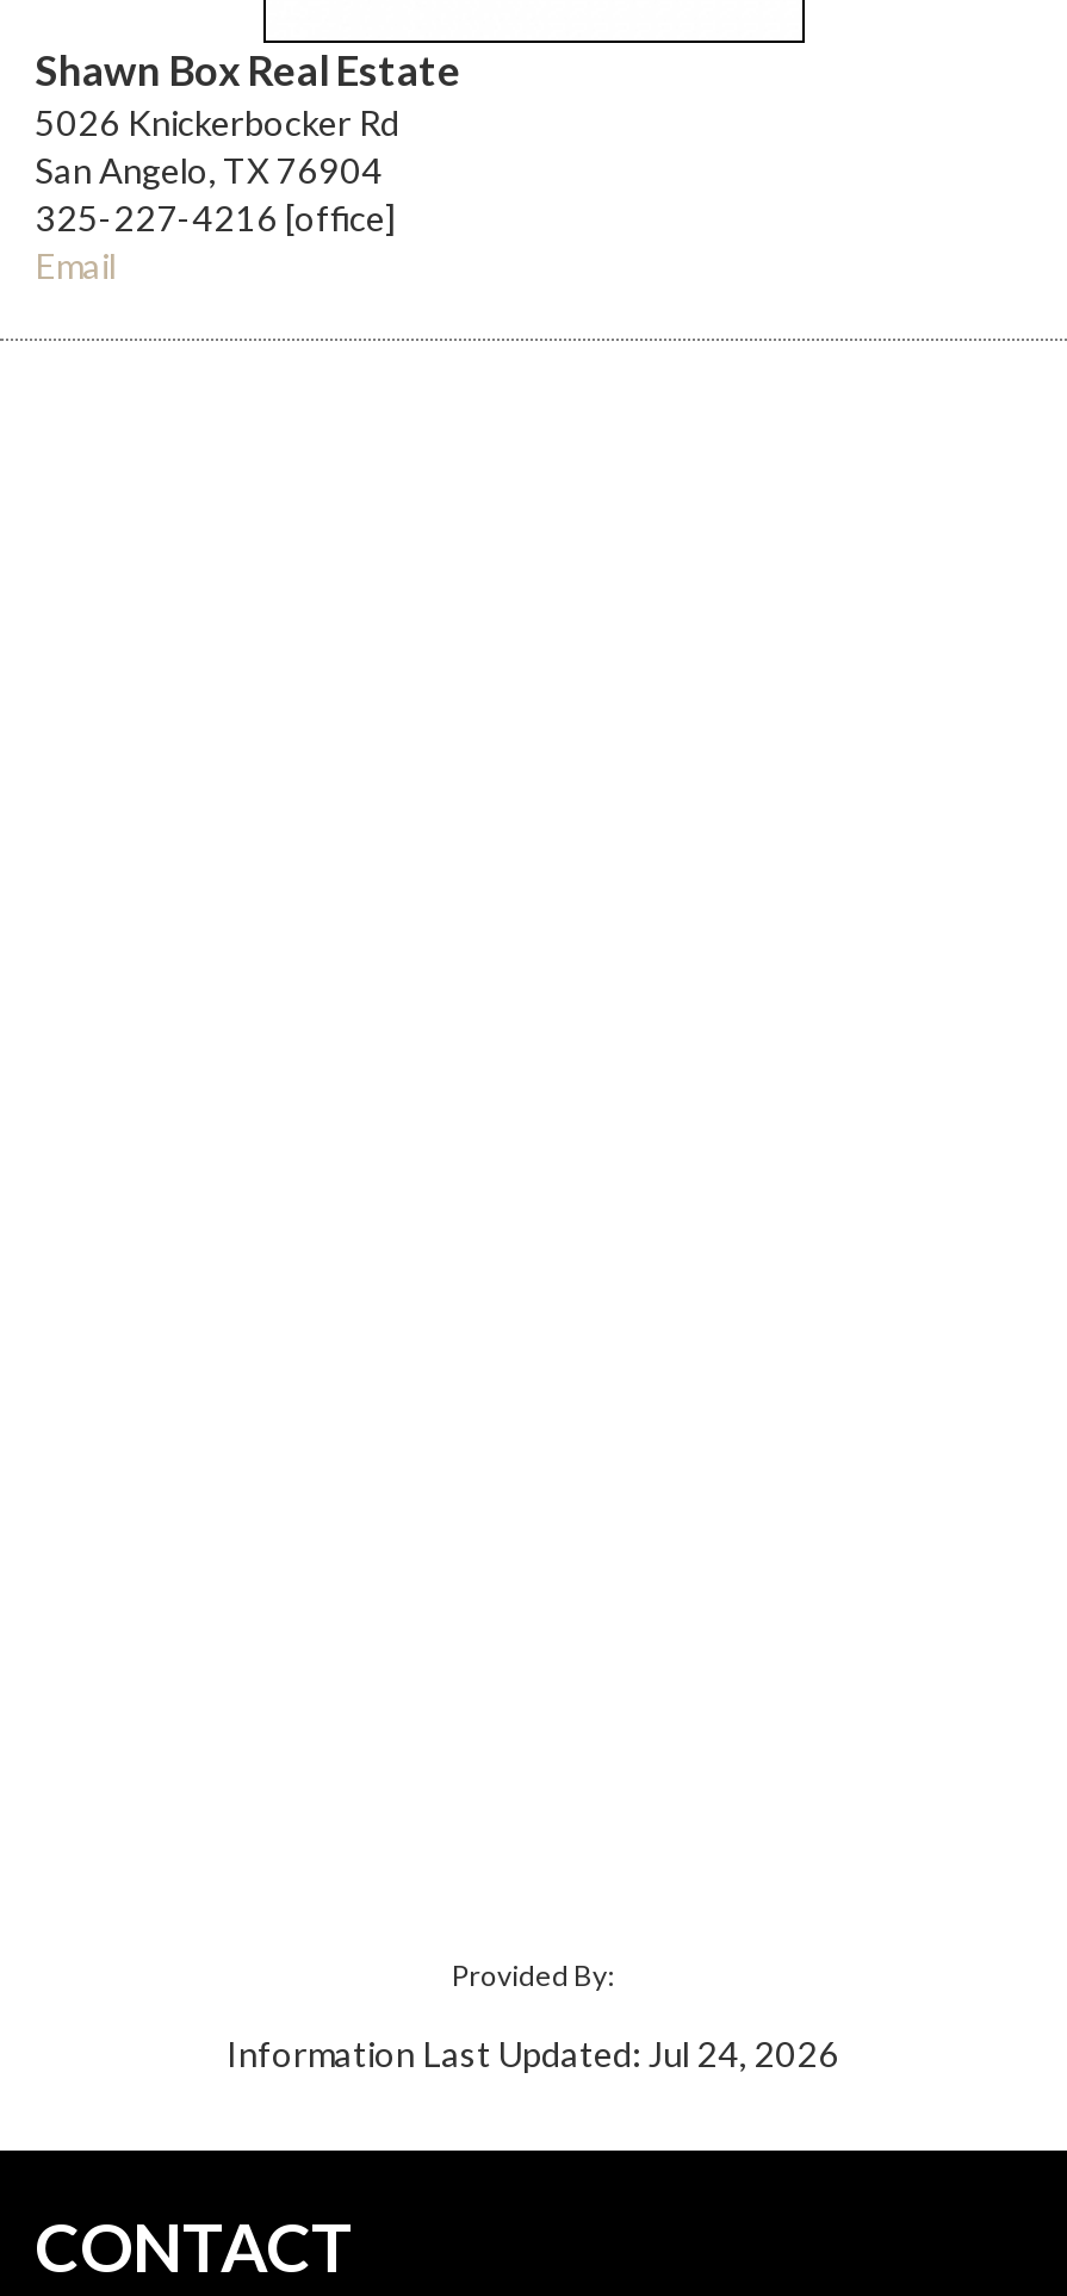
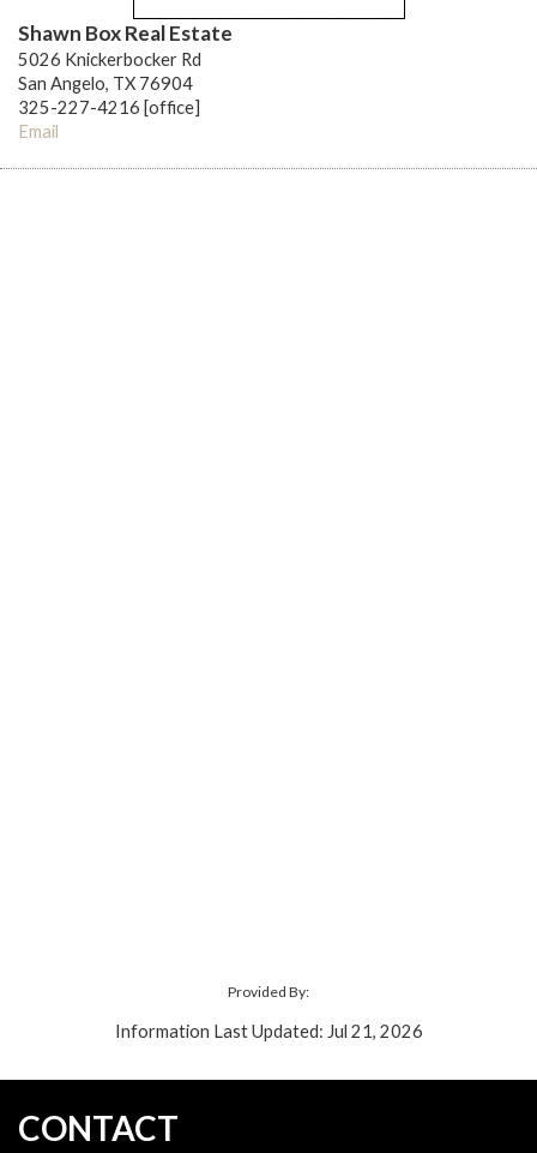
- Information Last Updated: Jul 24, 2026
+ Information Last Updated: Jul 21, 2026
